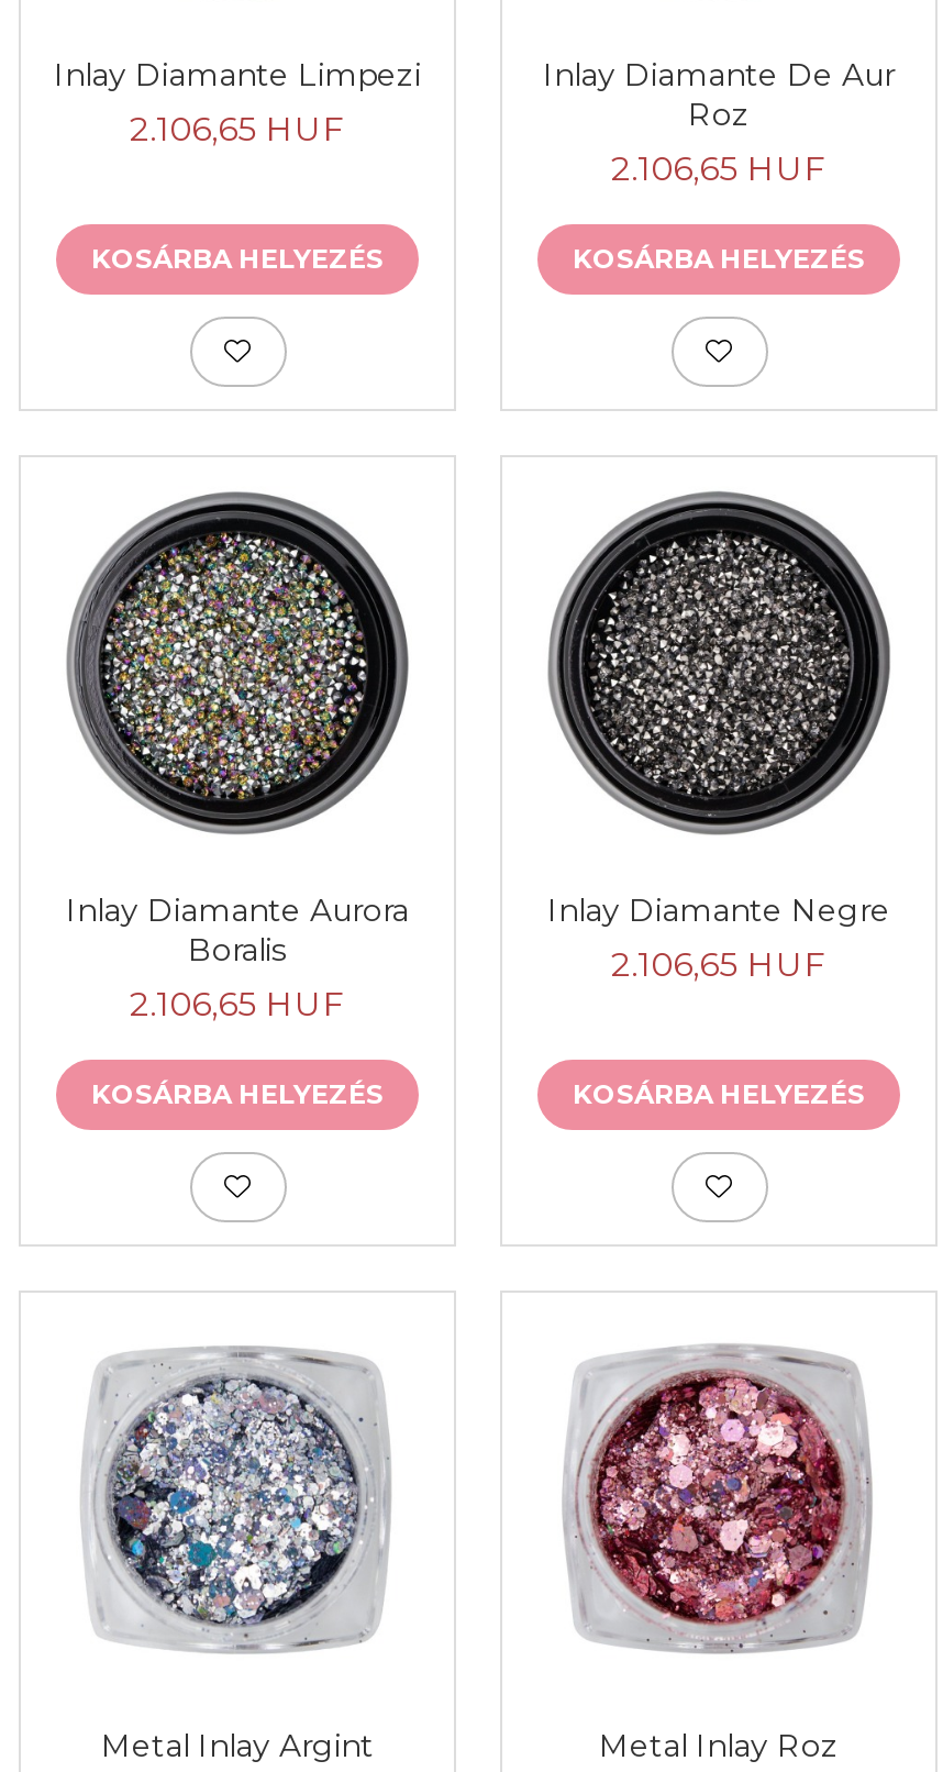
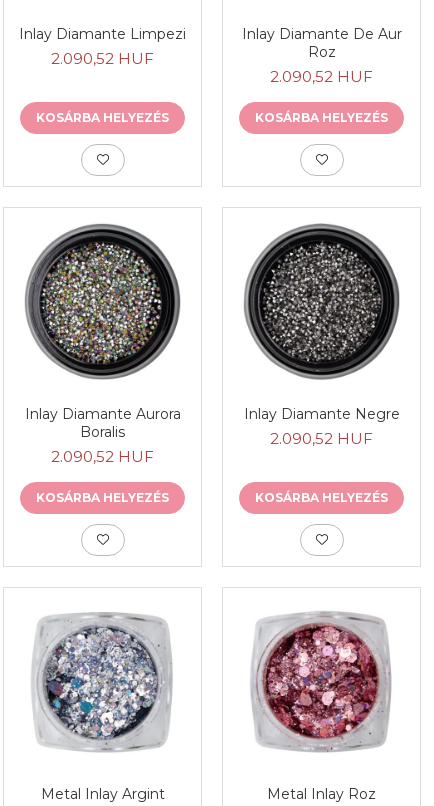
- 2.106,65 HUF
+ 2.090,52 HUF

- 2.106,65 HUF
+ 2.090,52 HUF

- 2.106,65 HUF
+ 2.090,52 HUF

- 2.106,65 HUF
+ 2.090,52 HUF
